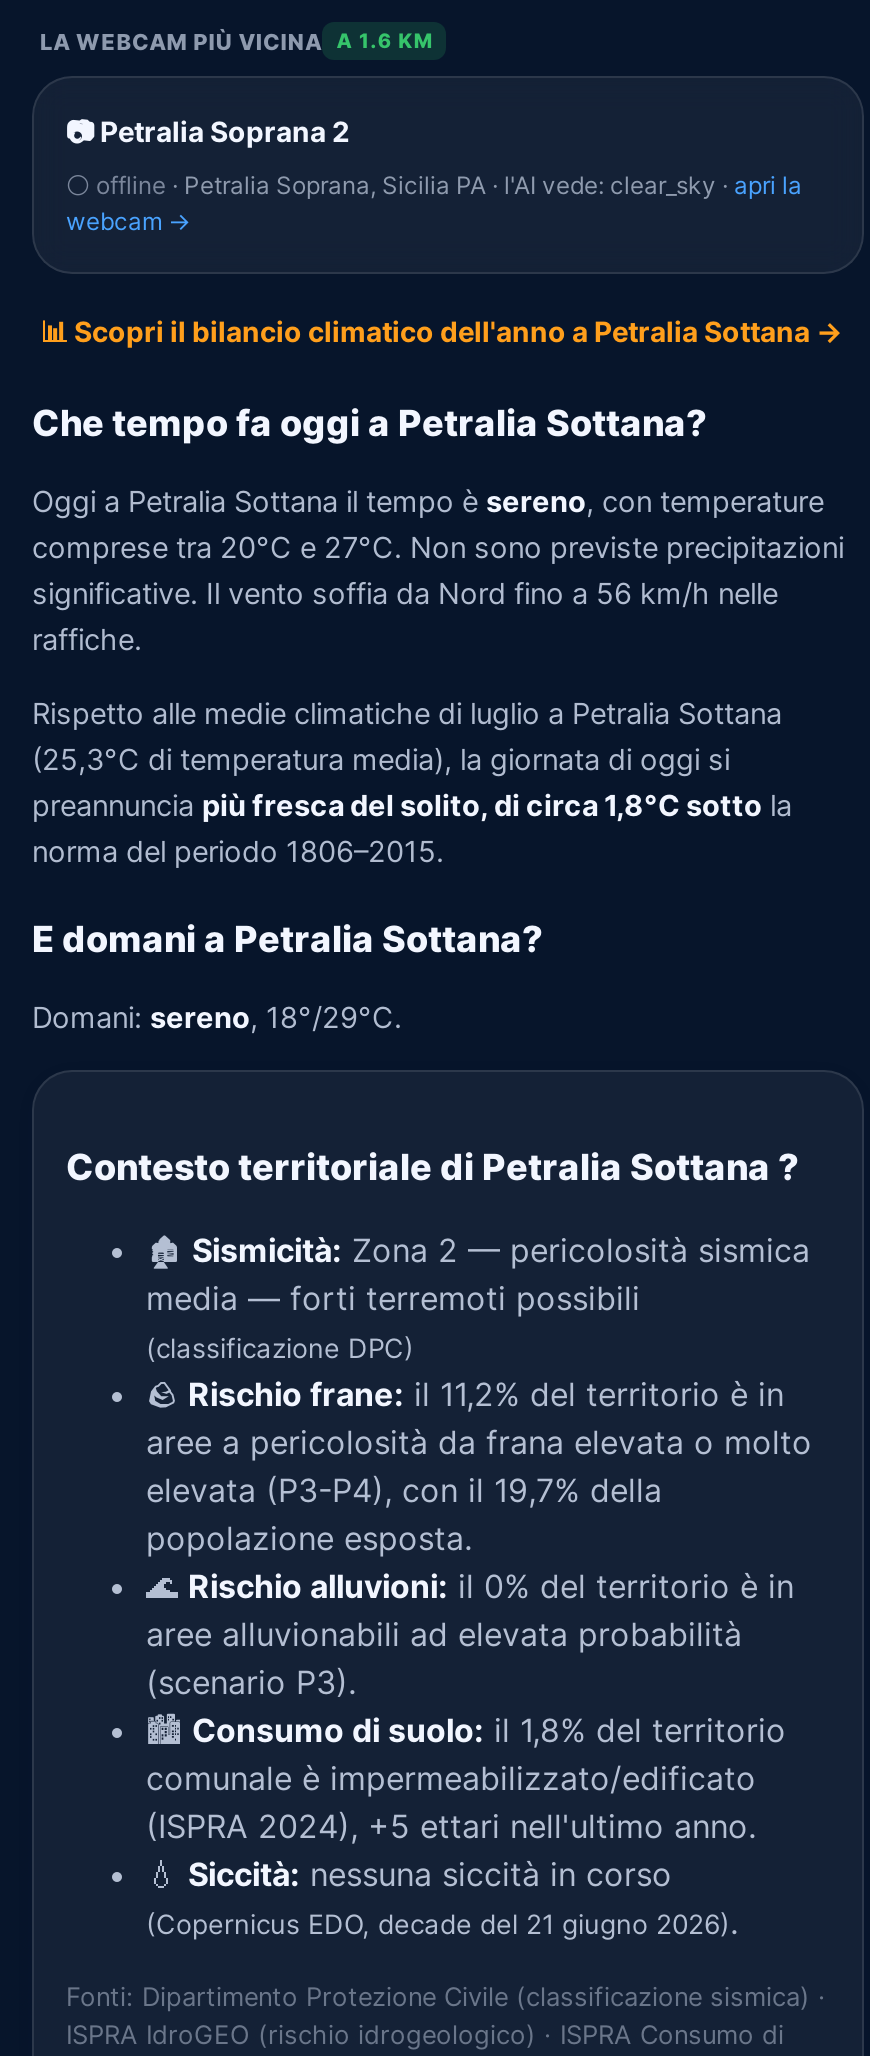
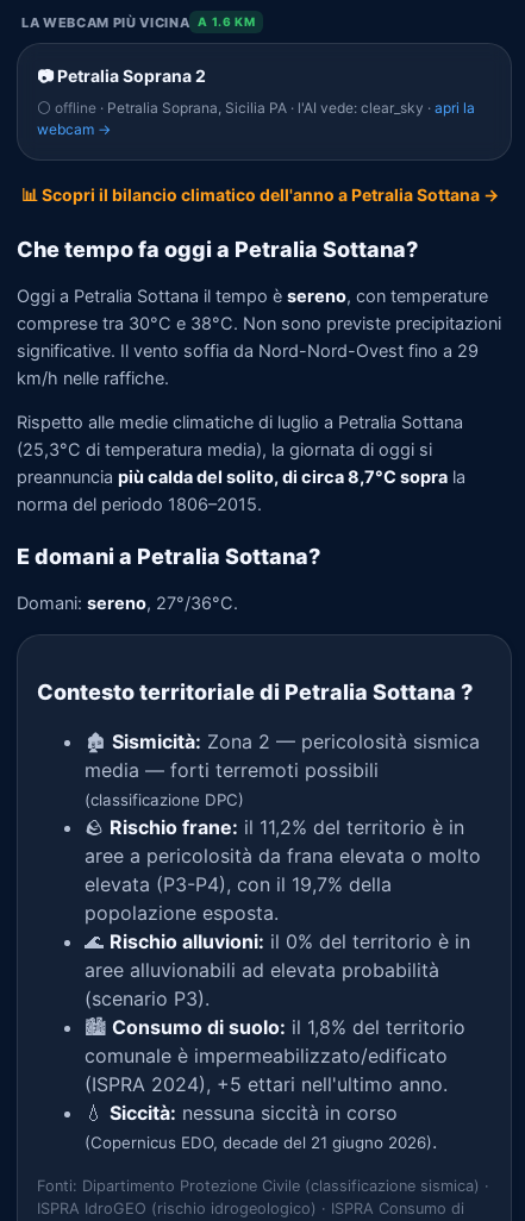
- comprese tra 20°C e 27°C. Non sono previste precipitazioni
- significative. Il vento soffia da Nord fino a 56 km/h nelle
- raffiche.
+ comprese tra 30°C e 38°C. Non sono previste precipitazioni
+ significative. Il vento soffia da Nord-Nord-Ovest fino a 29
+ km/h nelle raffiche.

- preannuncia più fresca del solito, di circa 1,8°C sotto la
+ preannuncia più calda del solito, di circa 8,7°C sopra la

- Domani: sereno, 18°/29°C.
+ Domani: sereno, 27°/36°C.
